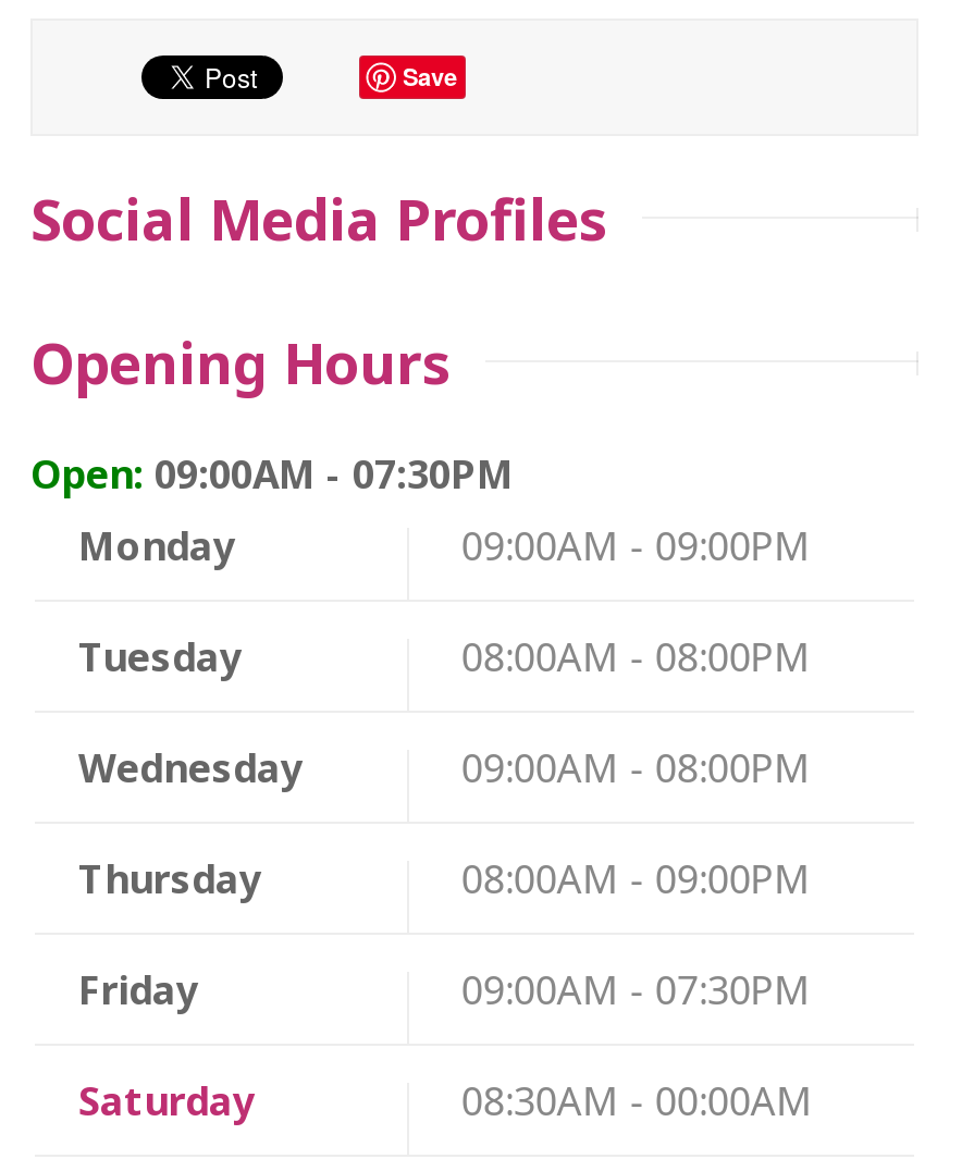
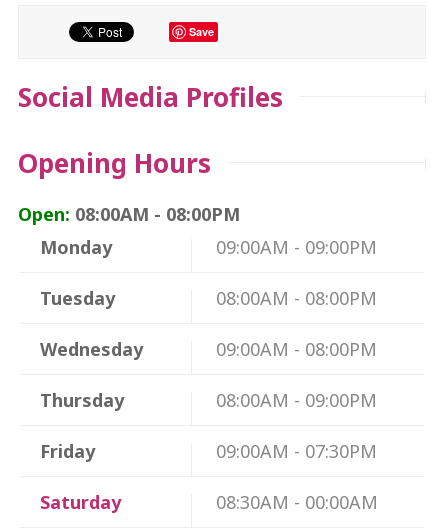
- Open: 09:00AM - 07:30PM
+ Open: 08:00AM - 08:00PM
